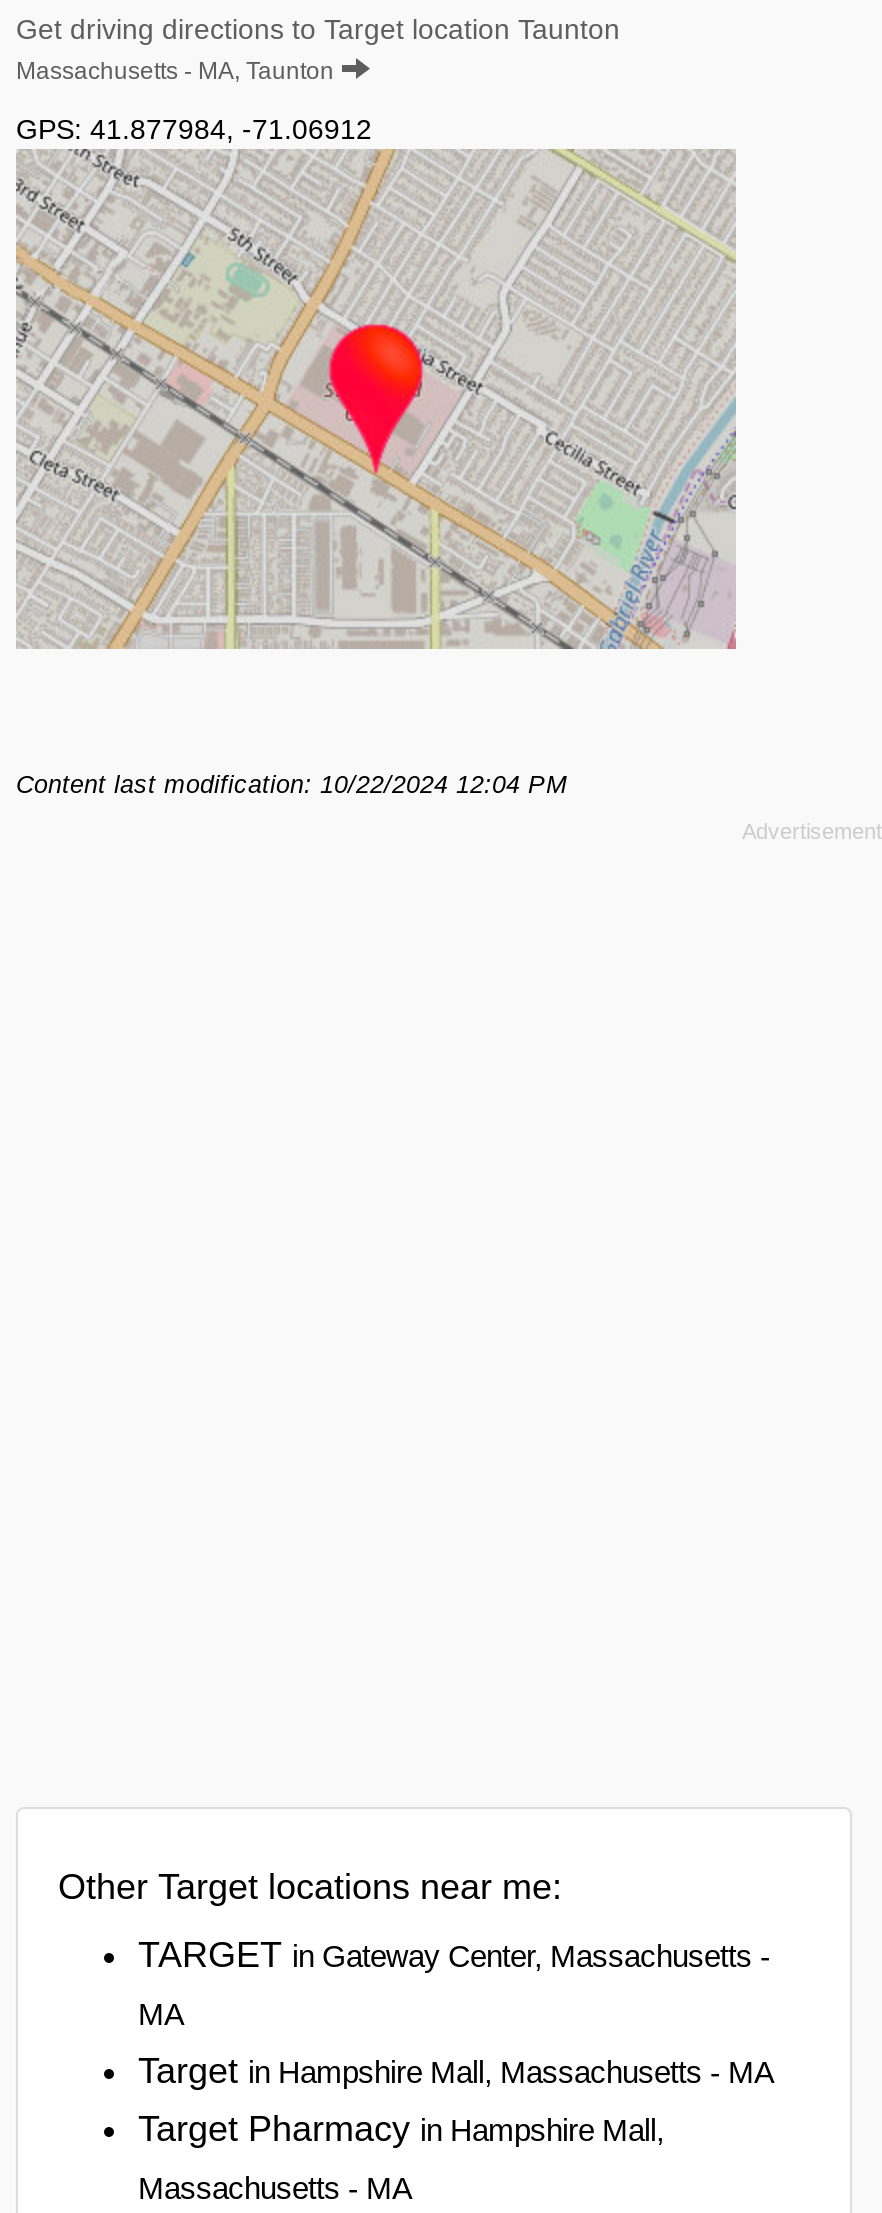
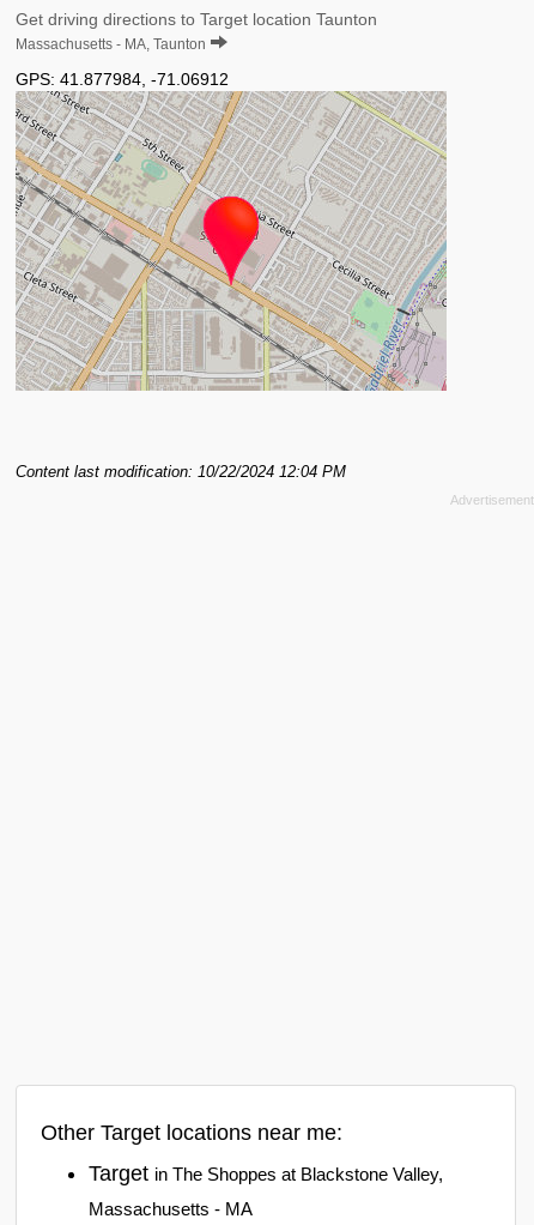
- TARGET in Gateway Center, Massachusetts -
- MA
- Target in Hampshire Mall, Massachusetts - MA
- Target Pharmacy in Hampshire Mall,
+ Target in The Shoppes at Blackstone Valley,
